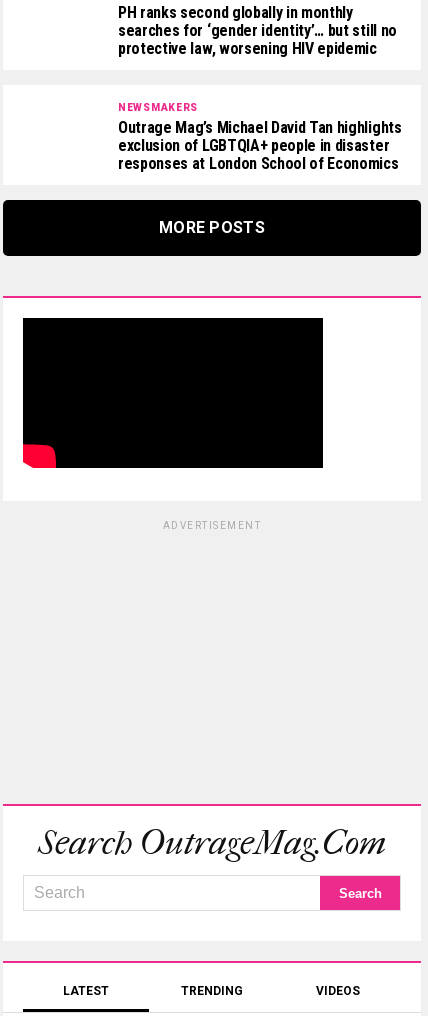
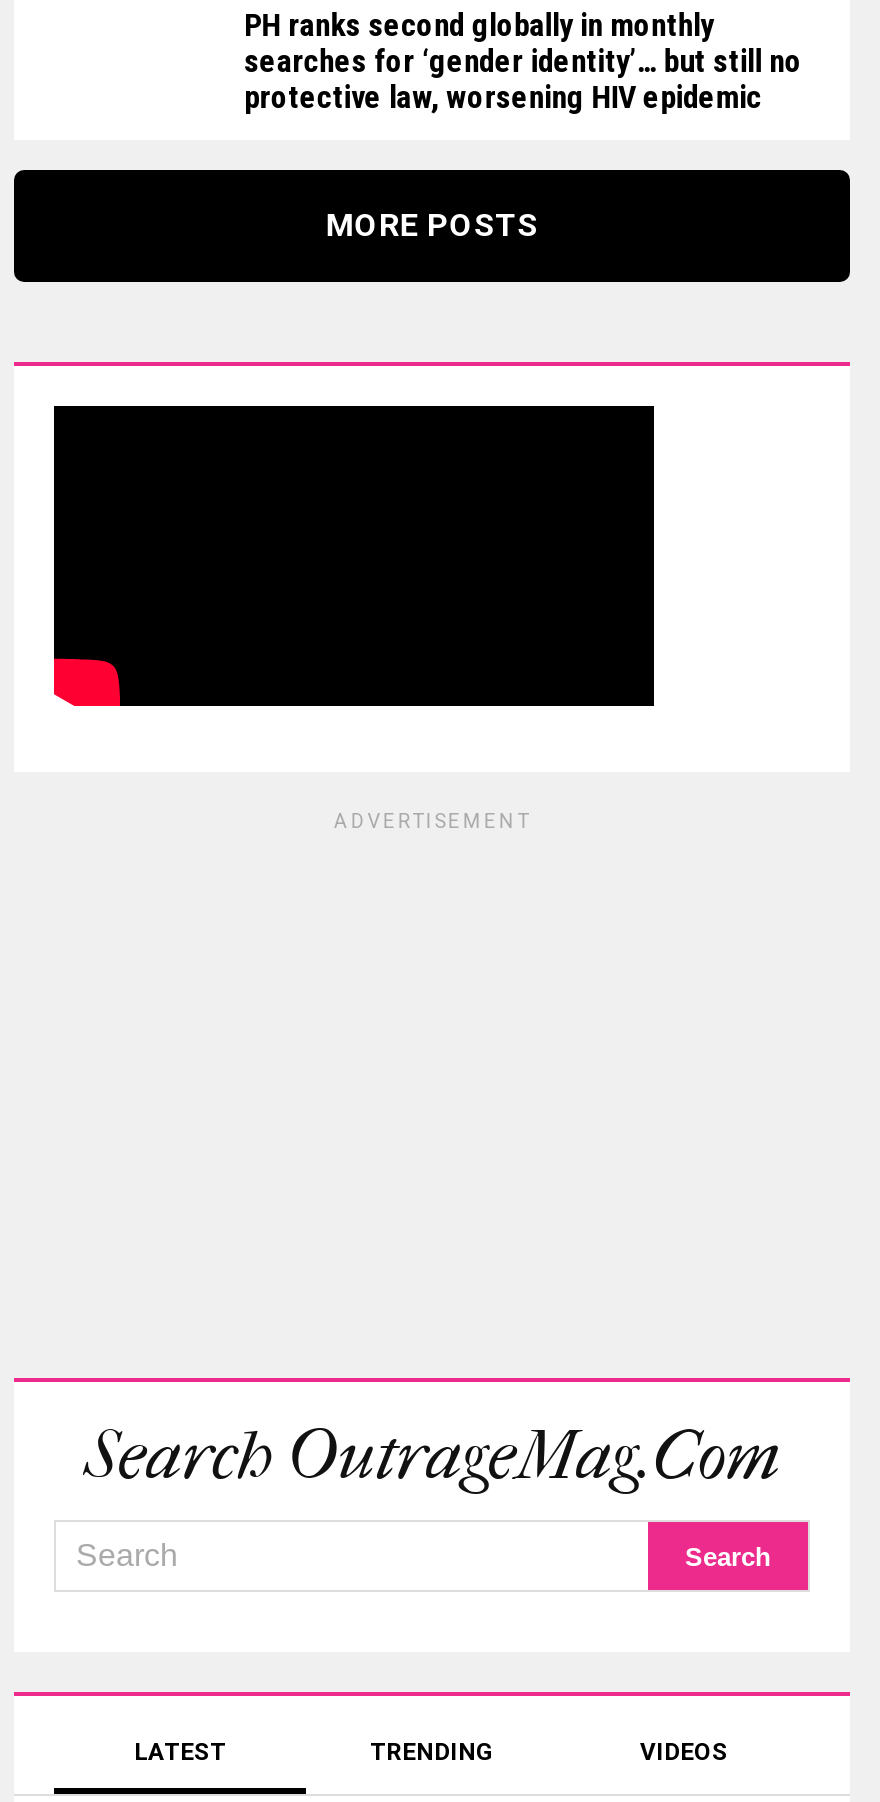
- NEWSMAKERS
- Outrage Mag’s Michael David Tan highlights
- exclusion of LGBTQIA+ people in disaster
- responses at London School of Economics
